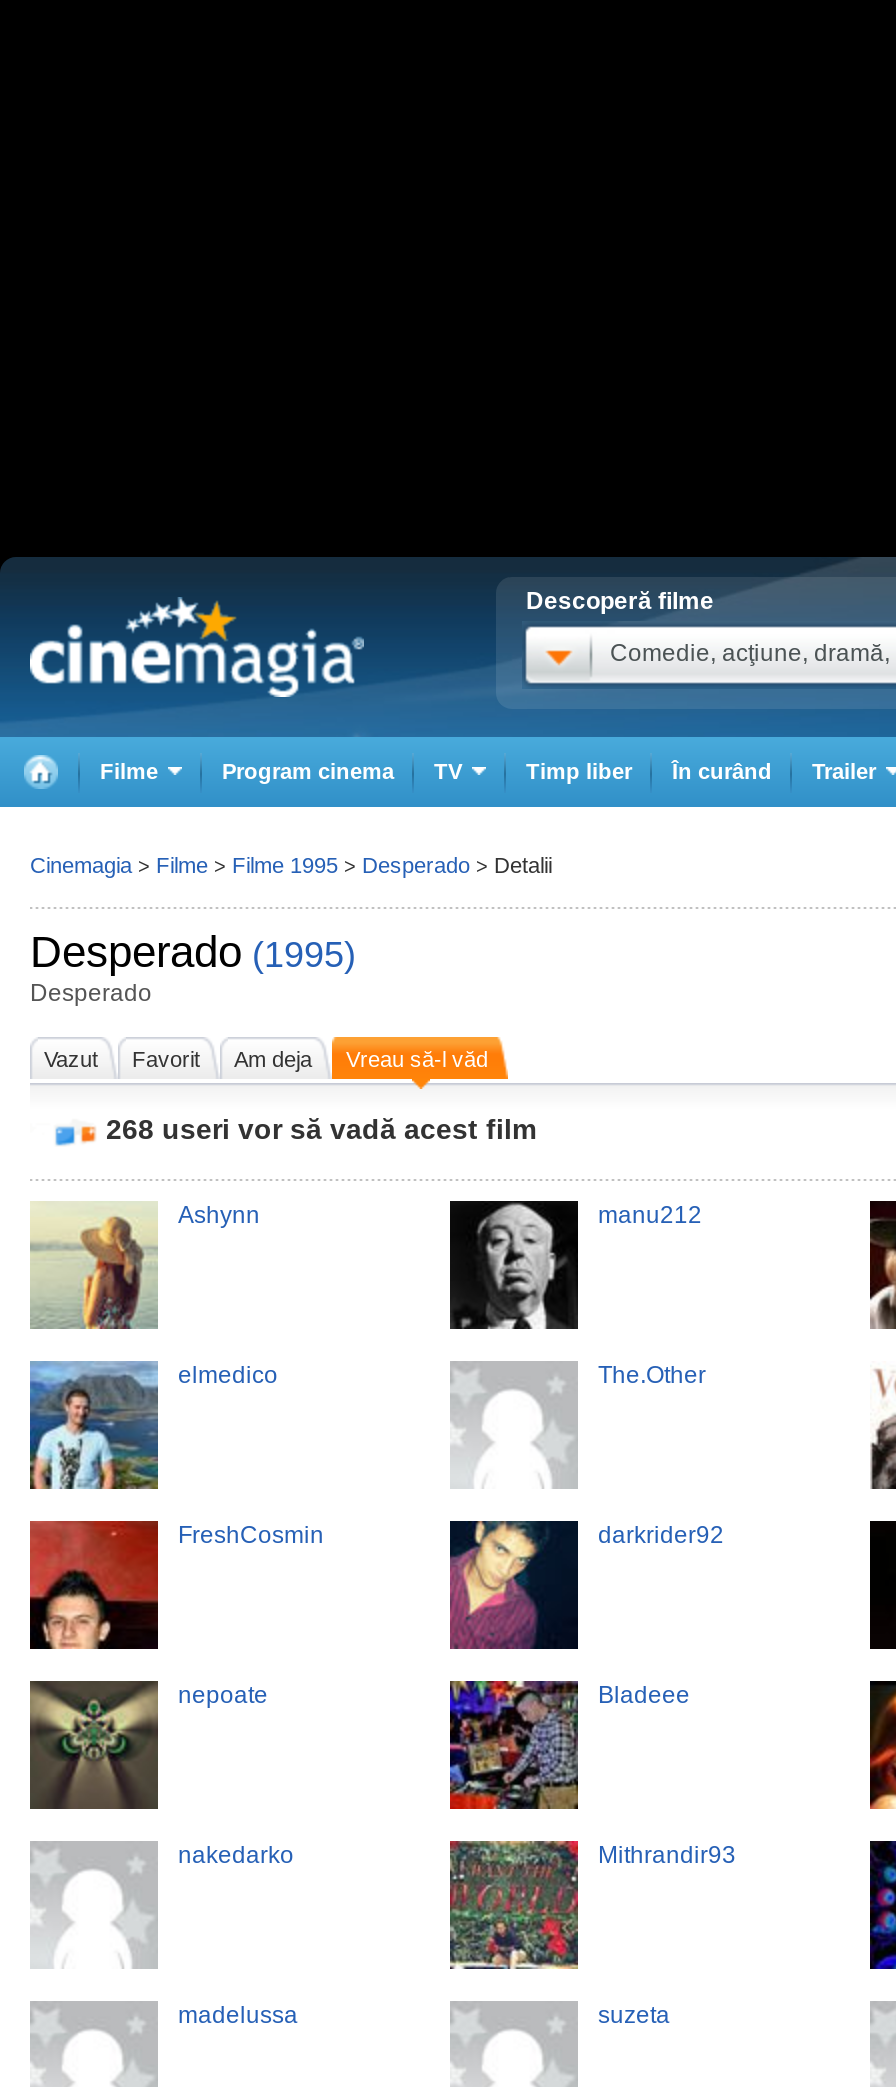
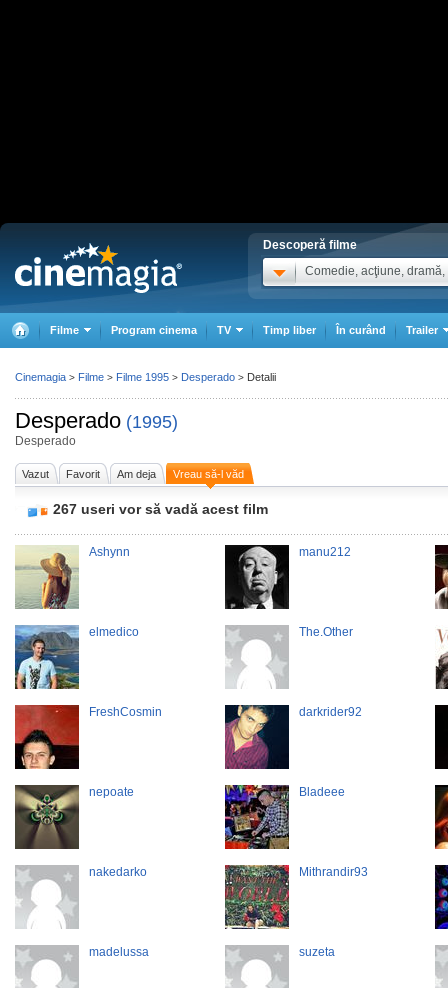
- 268 useri vor să vadă acest film
+ 267 useri vor să vadă acest film
